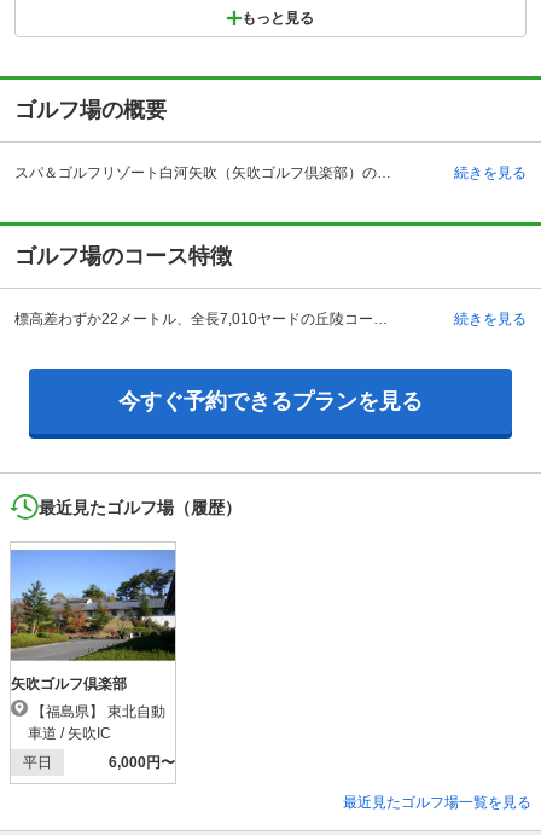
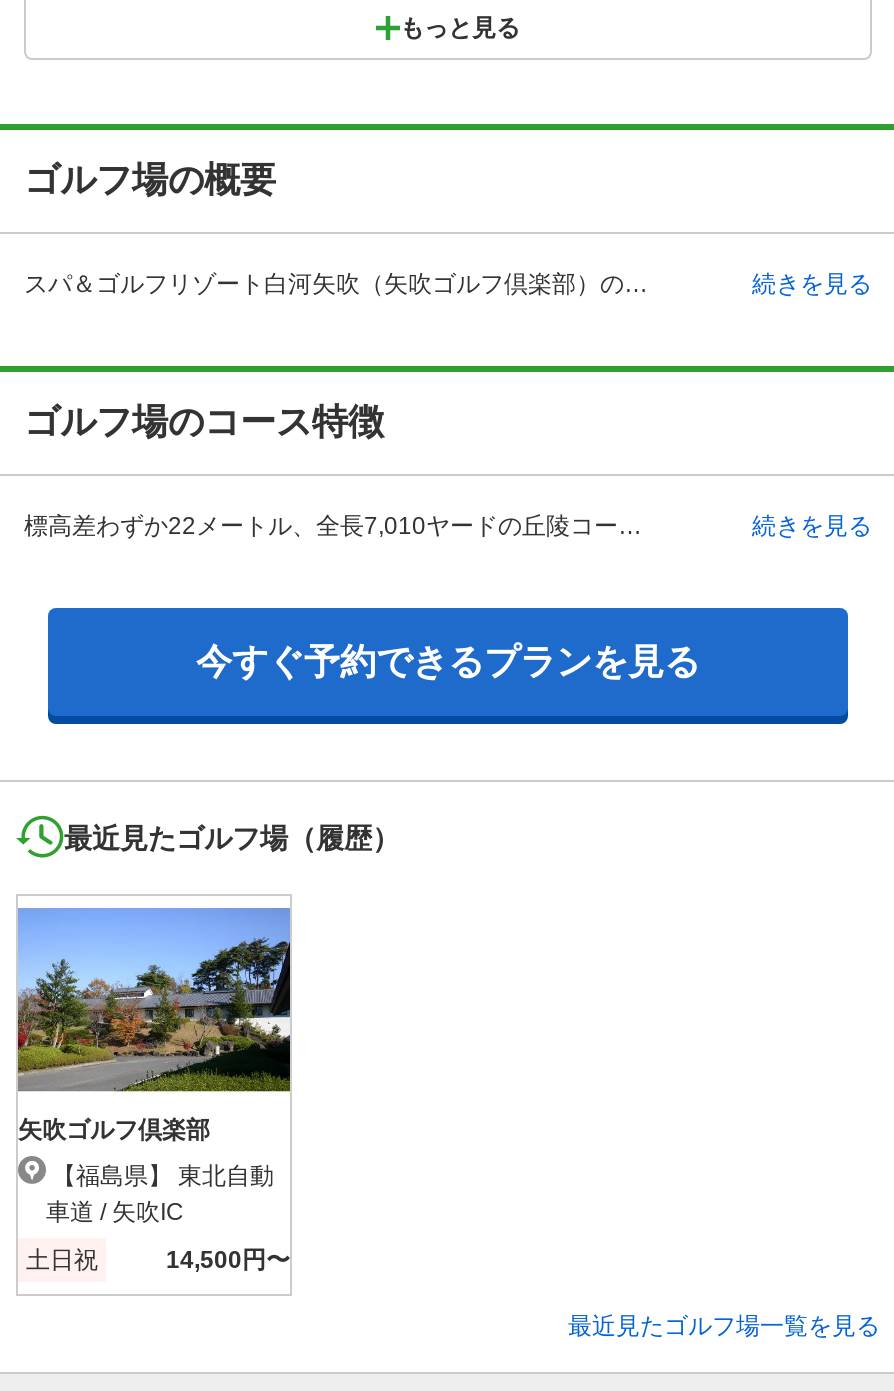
- 平日
- 6,000円〜
+ 土日祝
+ 14,500円〜
